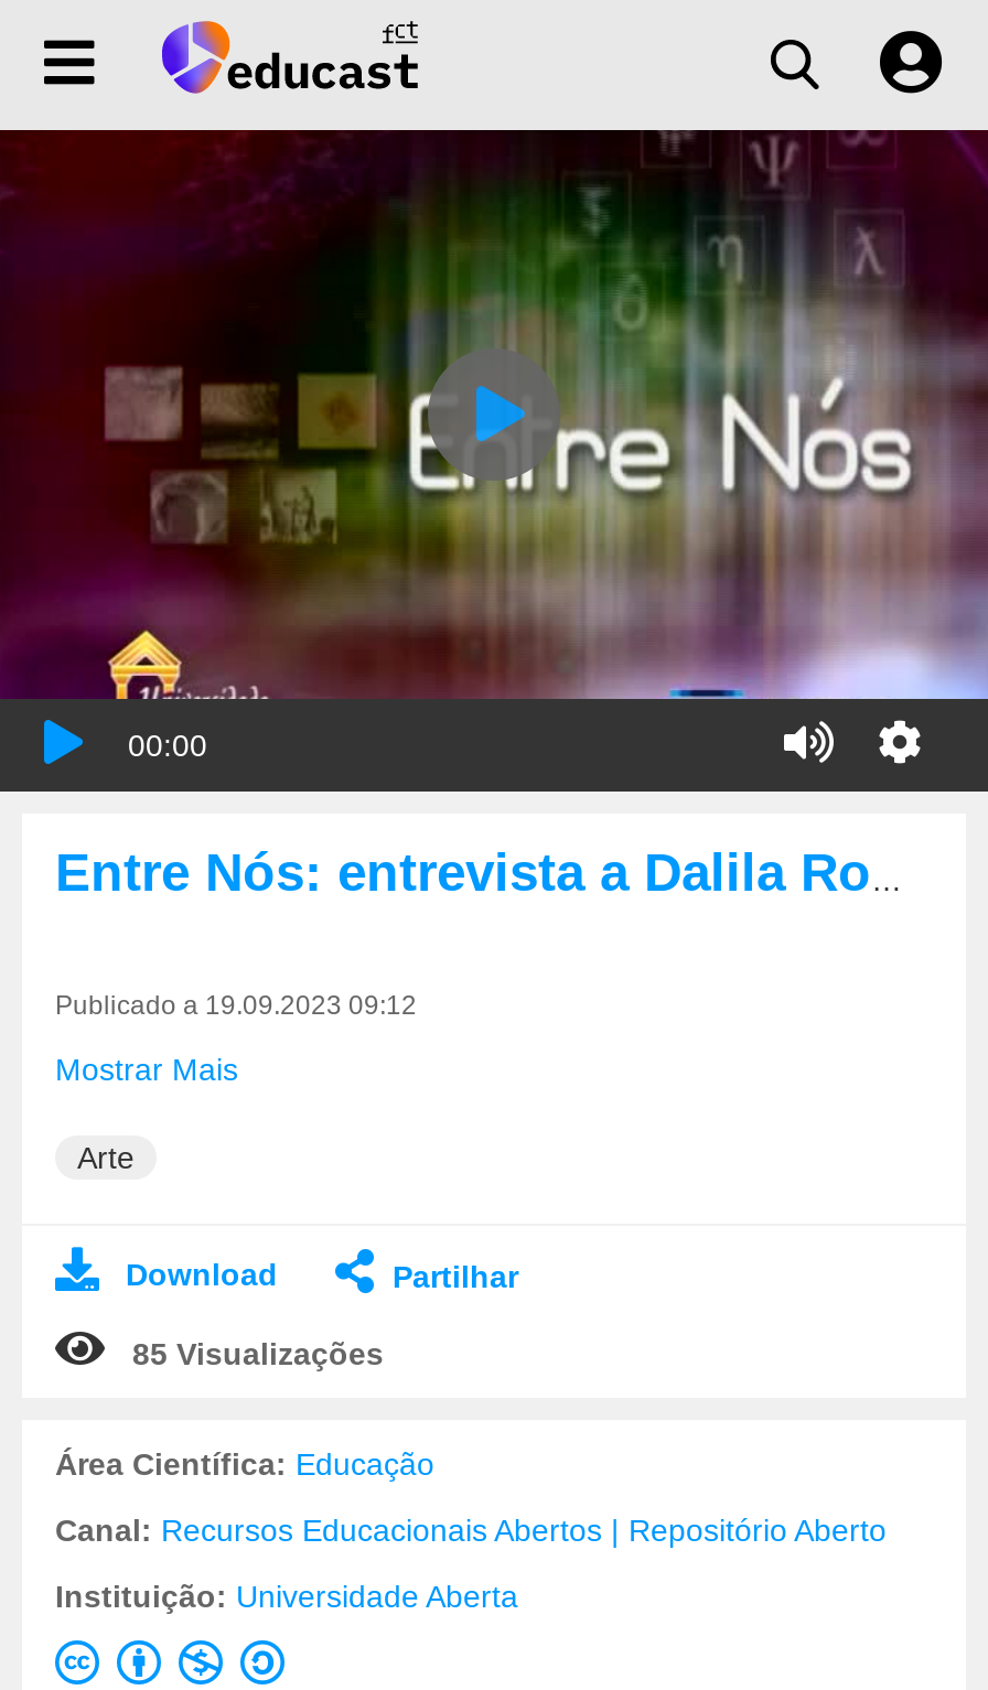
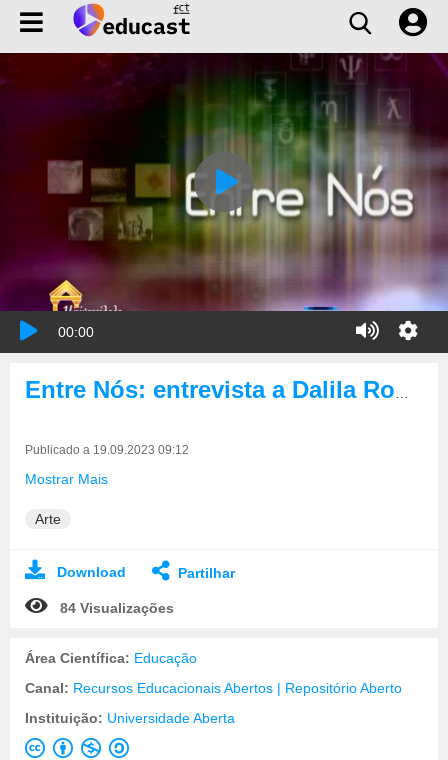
- 85 Visualizações
+ 84 Visualizações
